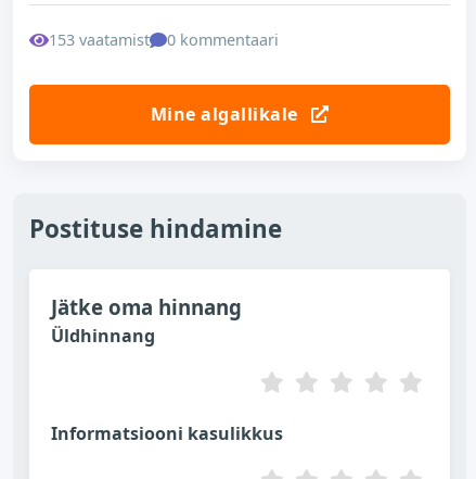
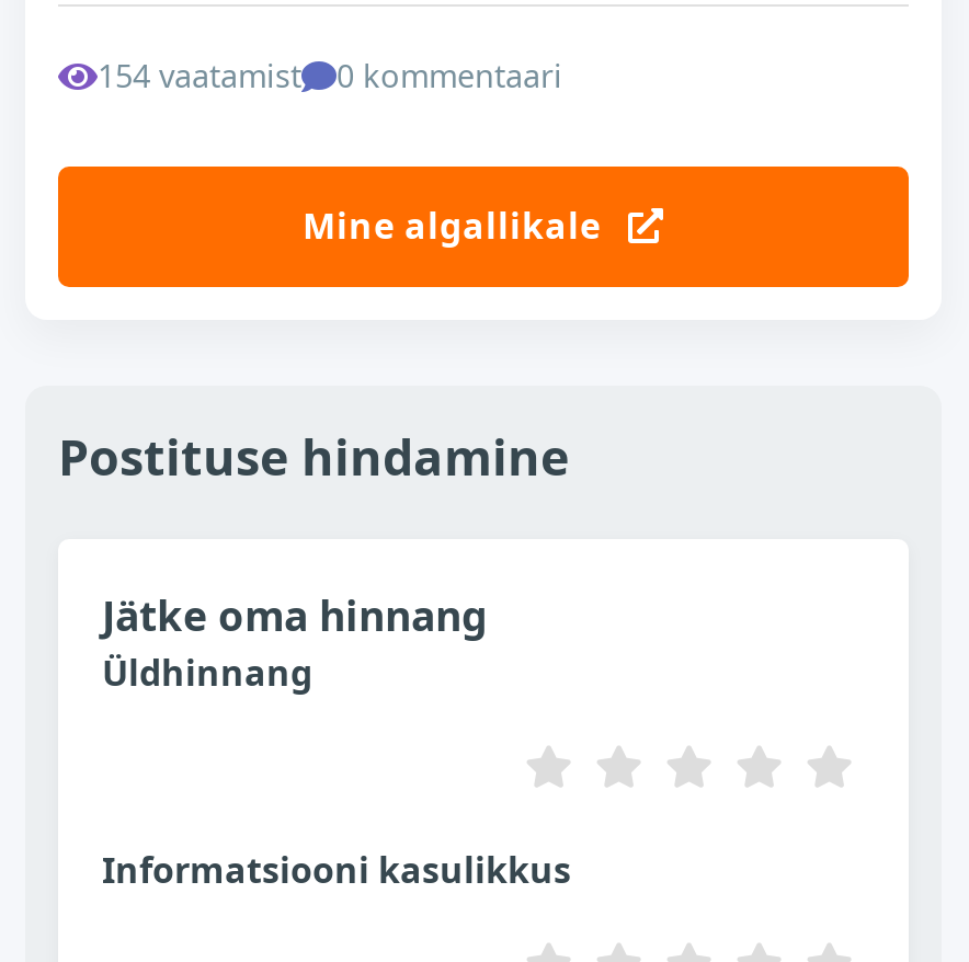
- 153 vaatamist 0 kommentaari
+ 154 vaatamist 0 kommentaari
